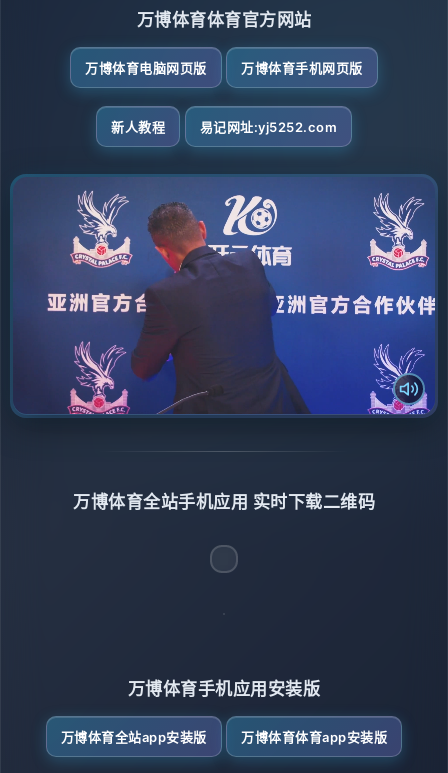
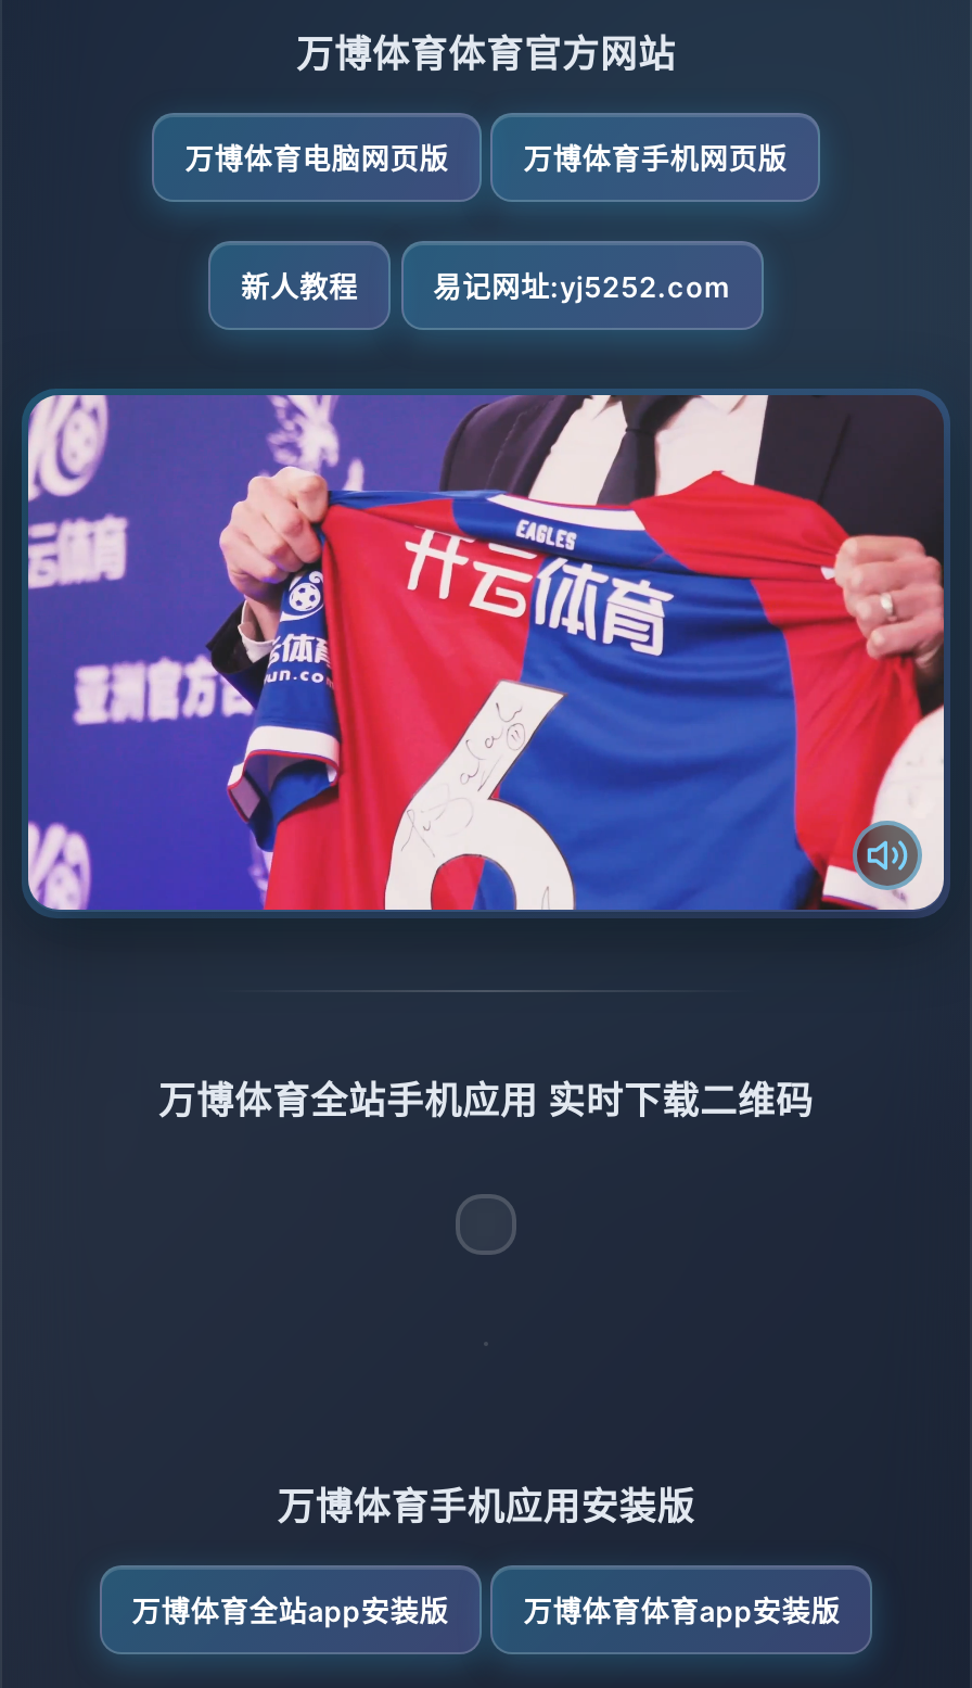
- [image]
+ [image]
